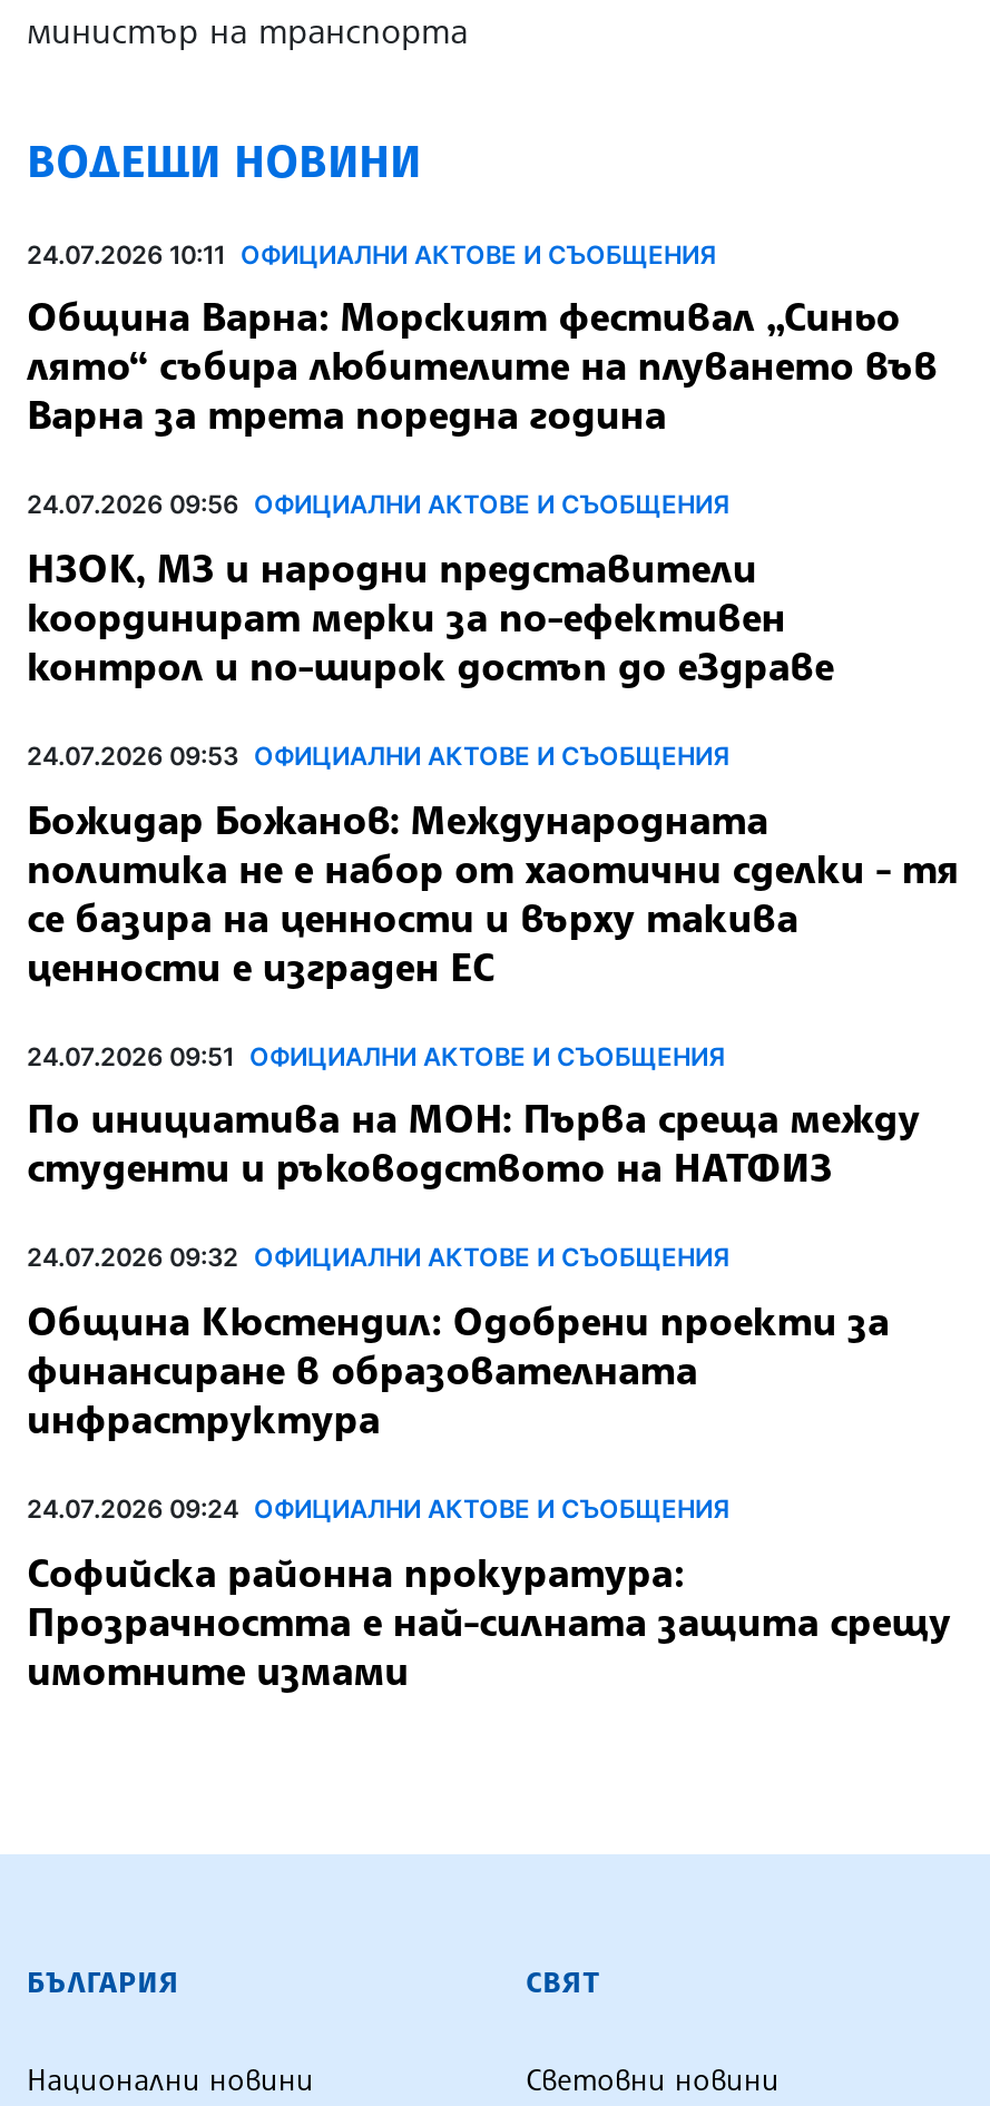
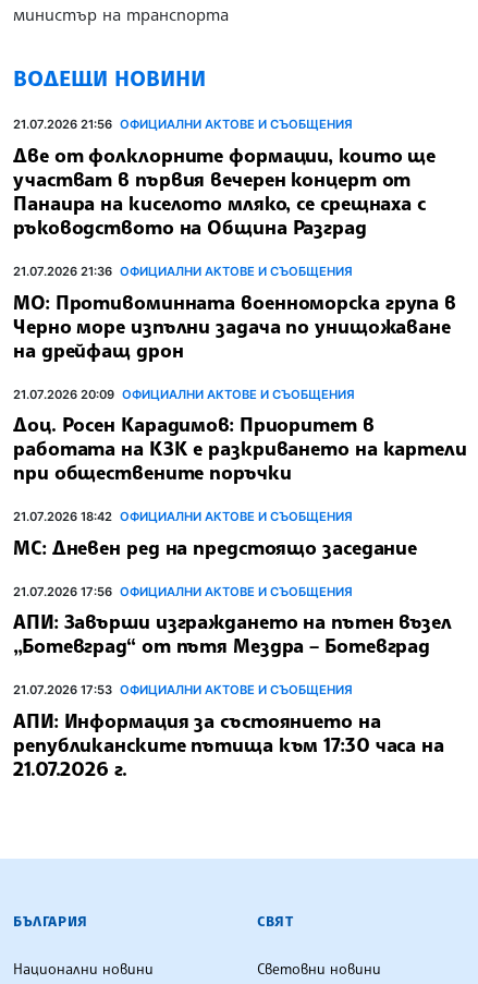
- 24.07.2026 10:11 ОФИЦИАЛНИ АКТОВЕ И СЪОБЩЕНИЯ
- Община Варна: Морският фестивал „Синьо
- лято“ събира любителите на плуването във
- Варна за трета поредна година
+ 21.07.2026 21:56 ОФИЦИАЛНИ АКТОВЕ И СЪОБЩЕНИЯ
+ Две от фолклорните формации, които ще
+ участват в първия вечерен концерт от
+ Панаира на киселото мляко, се срещнаха с
+ ръководството на Община Разград

- 24.07.2026 09:56 ОФИЦИАЛНИ АКТОВЕ И СЪОБЩЕНИЯ
- НЗОК, МЗ и народни представители
- координират мерки за по-ефективен
- контрол и по-широк достъп до еЗдраве
+ 21.07.2026 21:36 ОФИЦИАЛНИ АКТОВЕ И СЪОБЩЕНИЯ
+ МО: Противоминната военноморска група в
+ Черно море изпълни задача по унищожаване
+ на дрейфащ дрон

- 24.07.2026 09:53 ОФИЦИАЛНИ АКТОВЕ И СЪОБЩЕНИЯ
- Божидар Божанов: Международната
- политика не е набор от хаотични сделки - тя
- се базира на ценности и върху такива
- ценности е изграден ЕС
+ 21.07.2026 20:09 ОФИЦИАЛНИ АКТОВЕ И СЪОБЩЕНИЯ
+ Доц. Росен Карадимов: Приоритет в
+ работата на КЗК е разкриването на картели
+ при обществените поръчки

- 24.07.2026 09:51 ОФИЦИАЛНИ АКТОВЕ И СЪОБЩЕНИЯ
- По инициатива на МОН: Първа среща между
- студенти и ръководството на НАТФИЗ
+ 21.07.2026 18:42 ОФИЦИАЛНИ АКТОВЕ И СЪОБЩЕНИЯ
+ МС: Дневен ред на предстоящо заседание

- 24.07.2026 09:32 ОФИЦИАЛНИ АКТОВЕ И СЪОБЩЕНИЯ
- Община Кюстендил: Одобрени проекти за
- финансиране в образователната
- инфраструктура
+ 21.07.2026 17:56 ОФИЦИАЛНИ АКТОВЕ И СЪОБЩЕНИЯ
+ АПИ: Завърши изграждането на пътен възел
+ „Ботевград“ от пътя Мездра – Ботевград

- 24.07.2026 09:24 ОФИЦИАЛНИ АКТОВЕ И СЪОБЩЕНИЯ
- Софийска районна прокуратура:
- Прозрачността е най-силната защита срещу
- имотните измами
+ 21.07.2026 17:53 ОФИЦИАЛНИ АКТОВЕ И СЪОБЩЕНИЯ
+ АПИ: Информация за състоянието на
+ републиканските пътища към 17:30 часа на
+ 21.07.2026 г.
